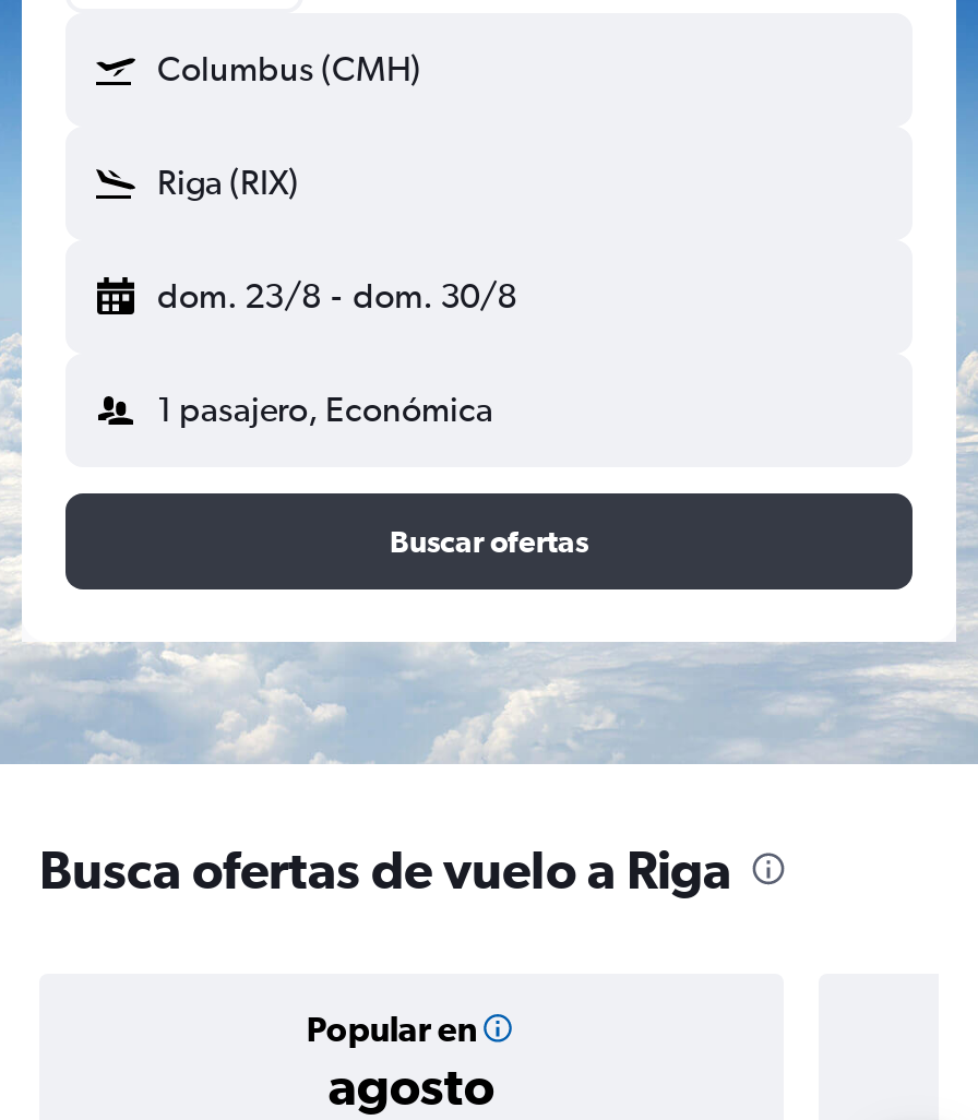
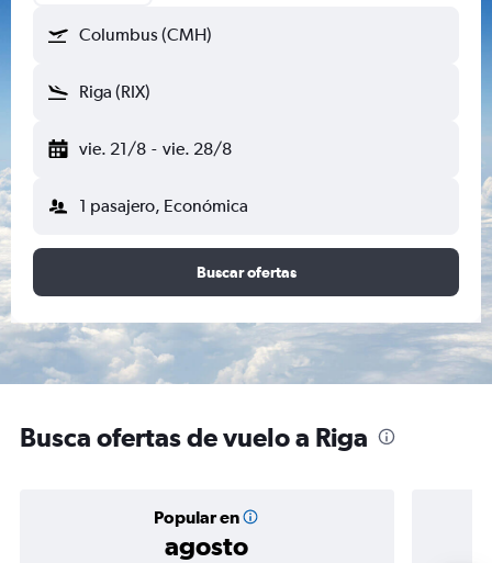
- dom. 23/8 - dom. 30/8
+ vie. 21/8 - vie. 28/8
